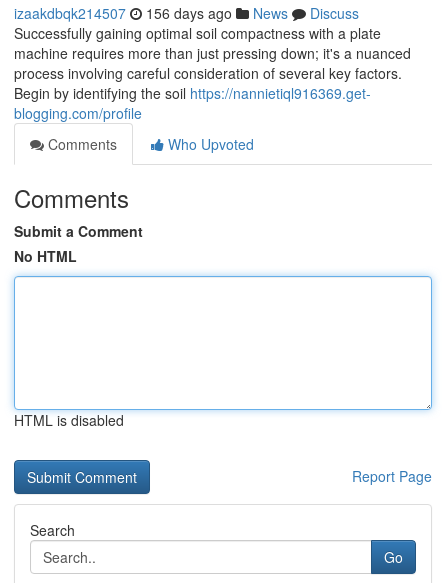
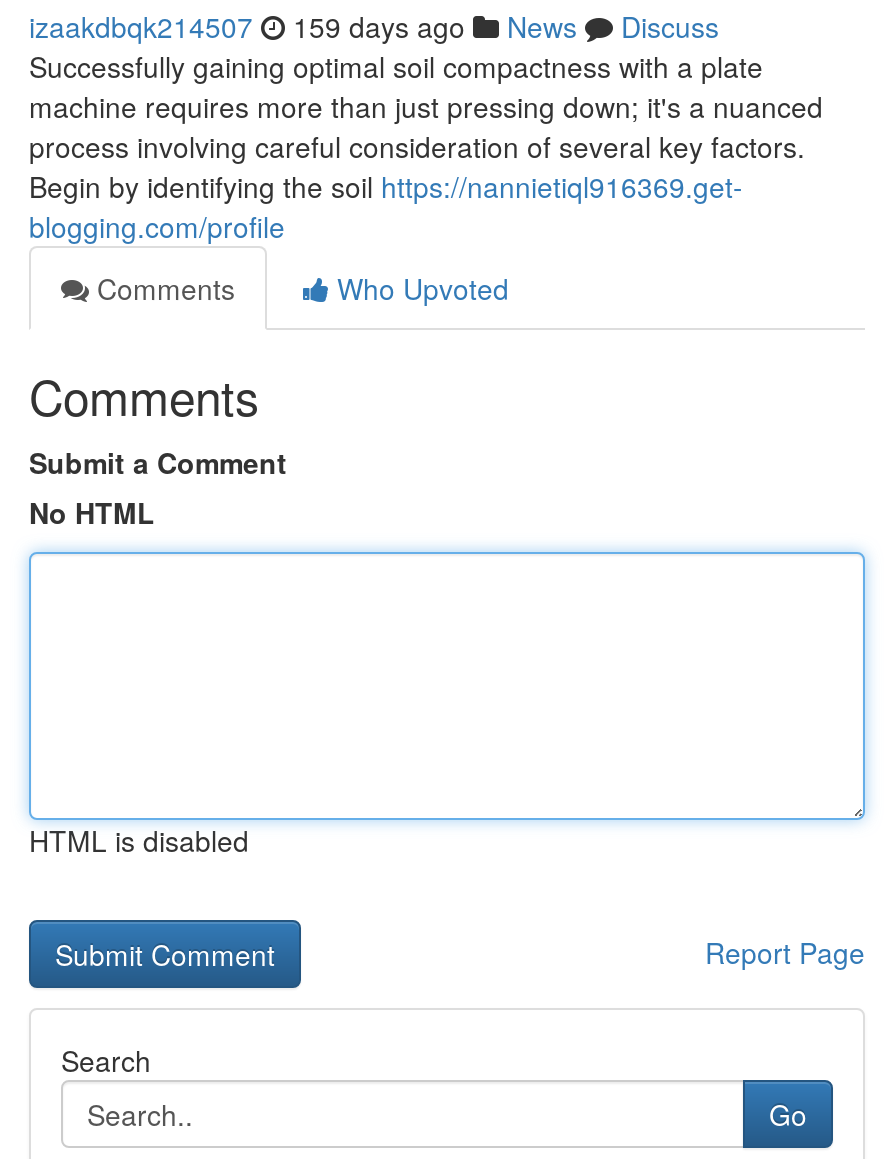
- izaakdbqk214507 156 days ago News Discuss
+ izaakdbqk214507 159 days ago News Discuss
